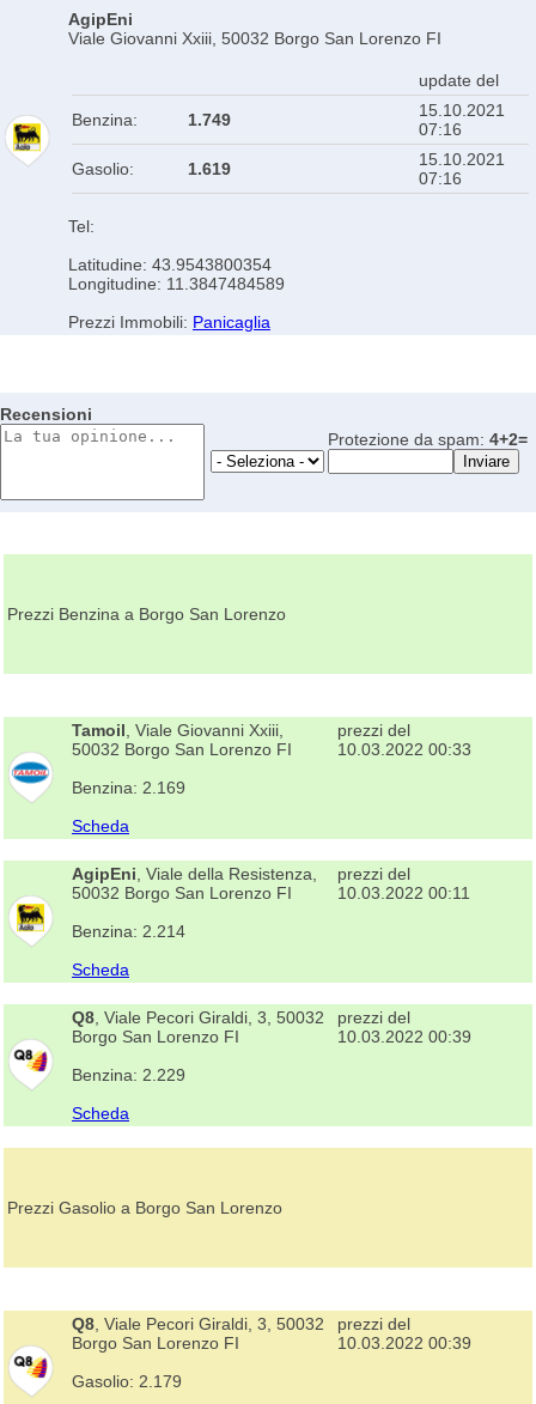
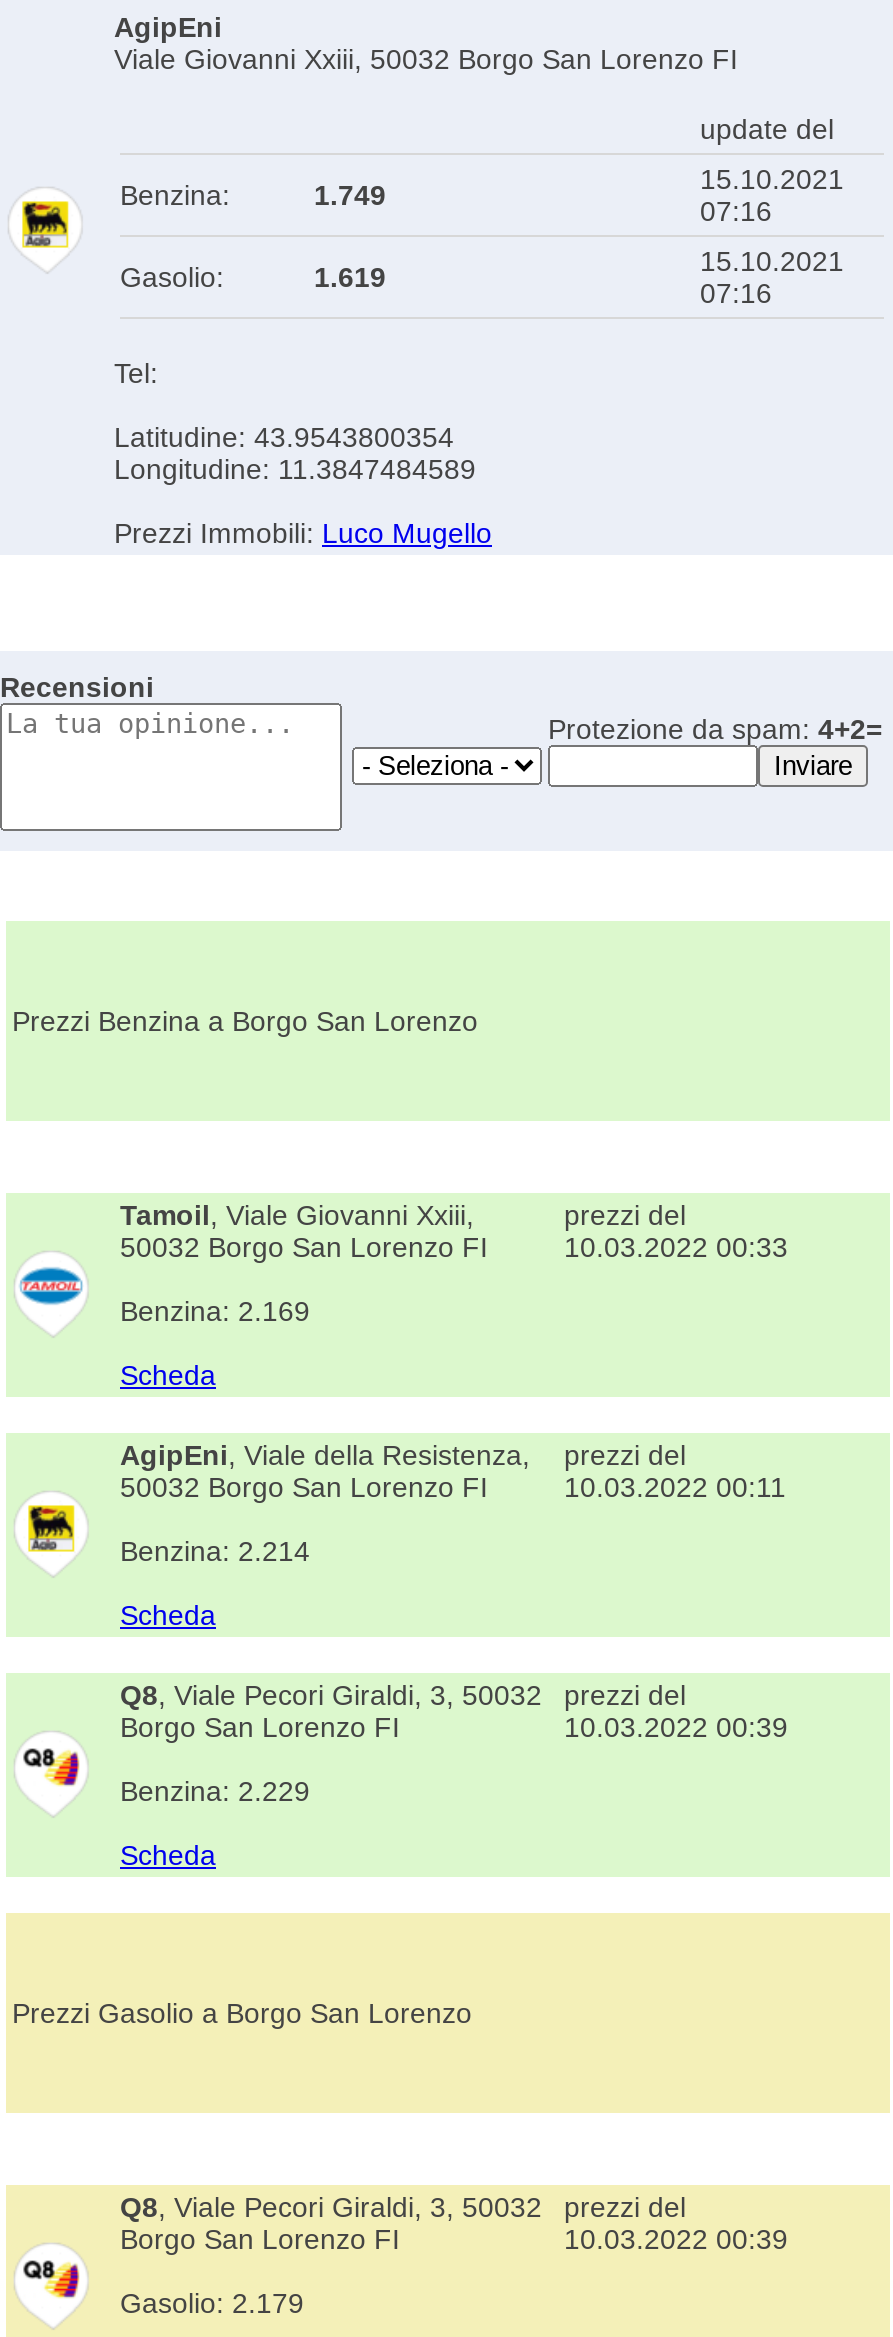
- Prezzi Immobili: Panicaglia
+ Prezzi Immobili: Luco Mugello
